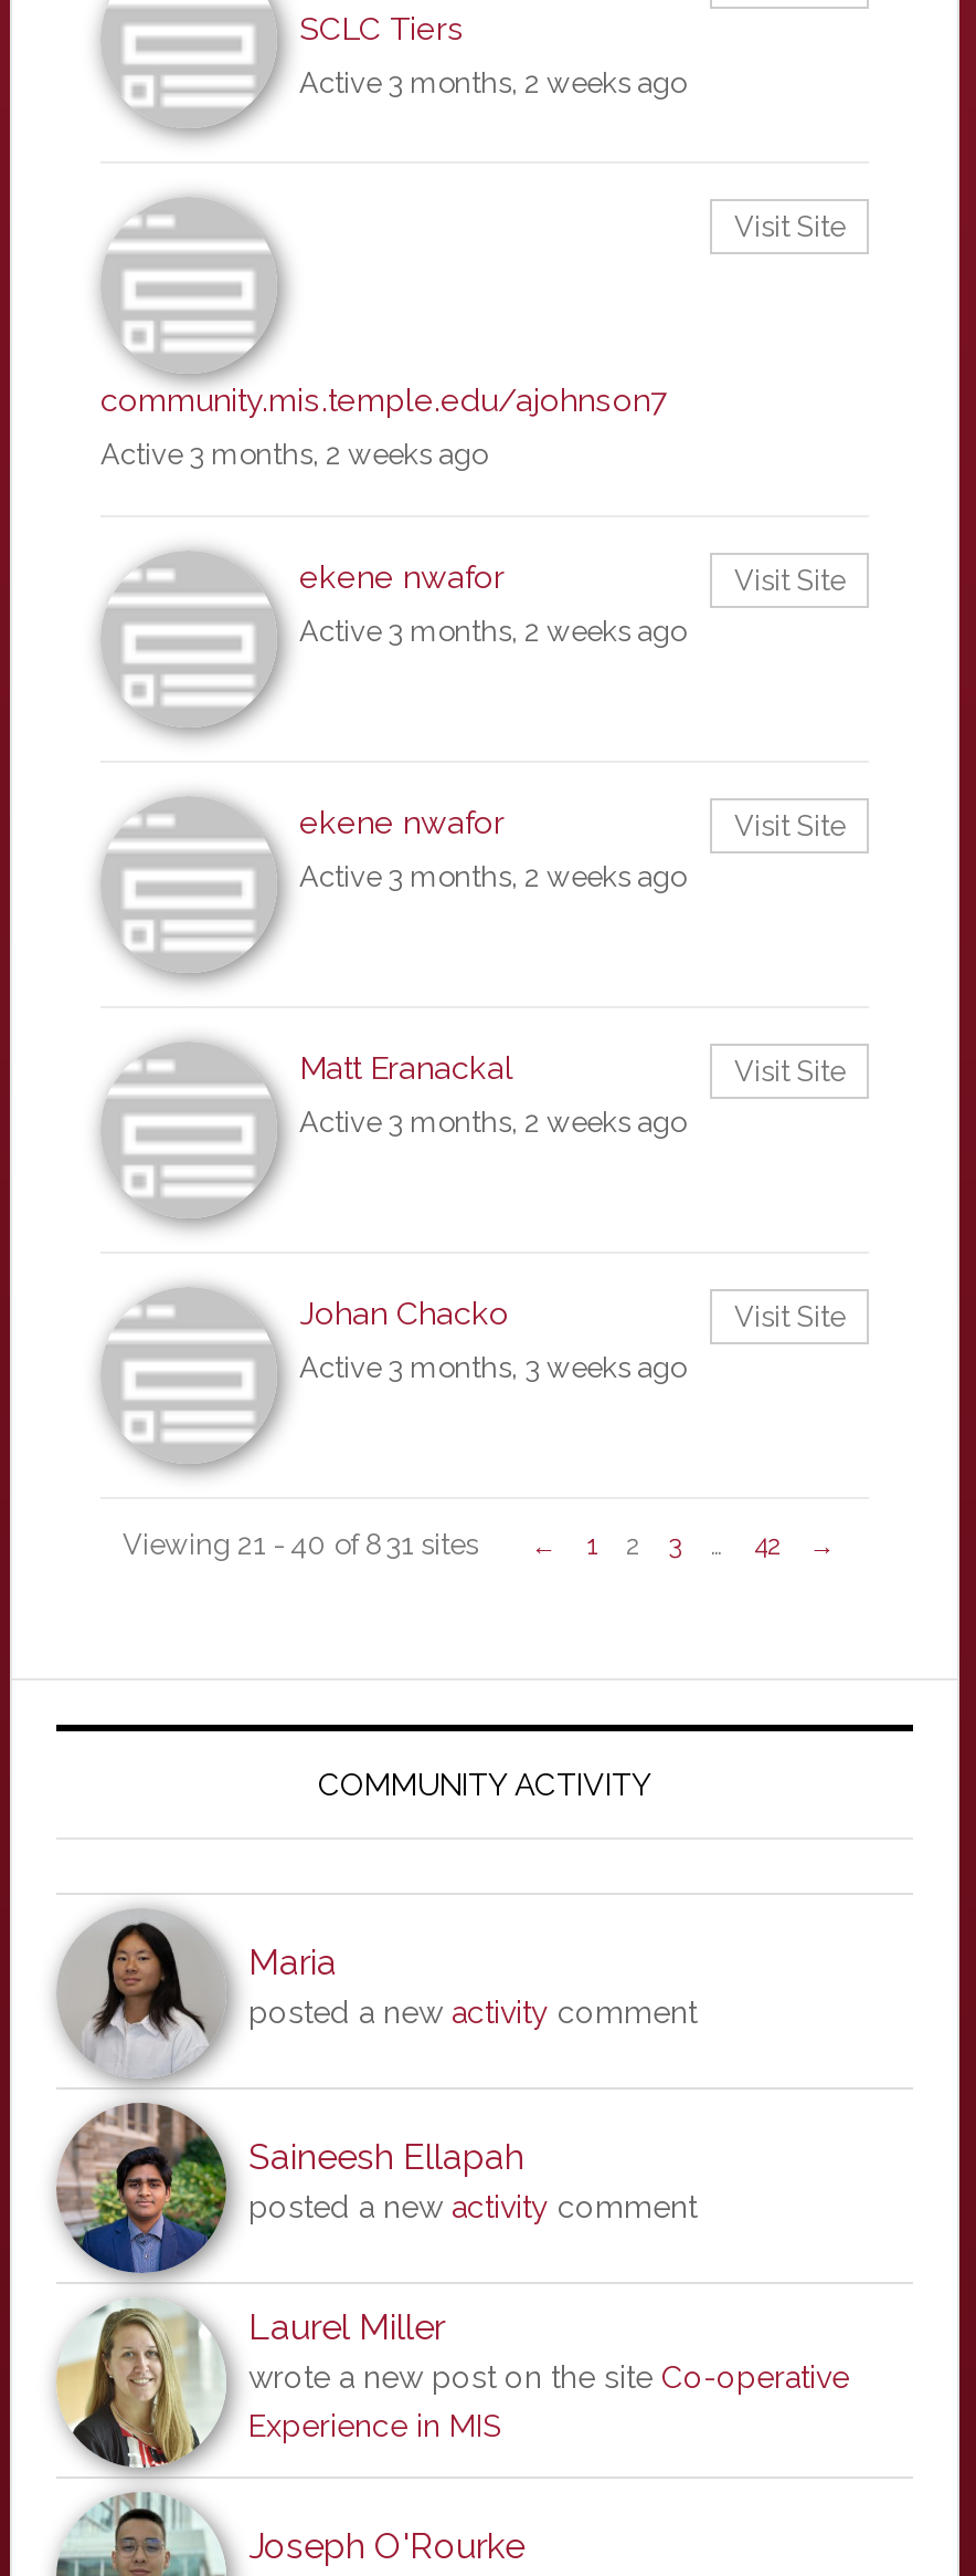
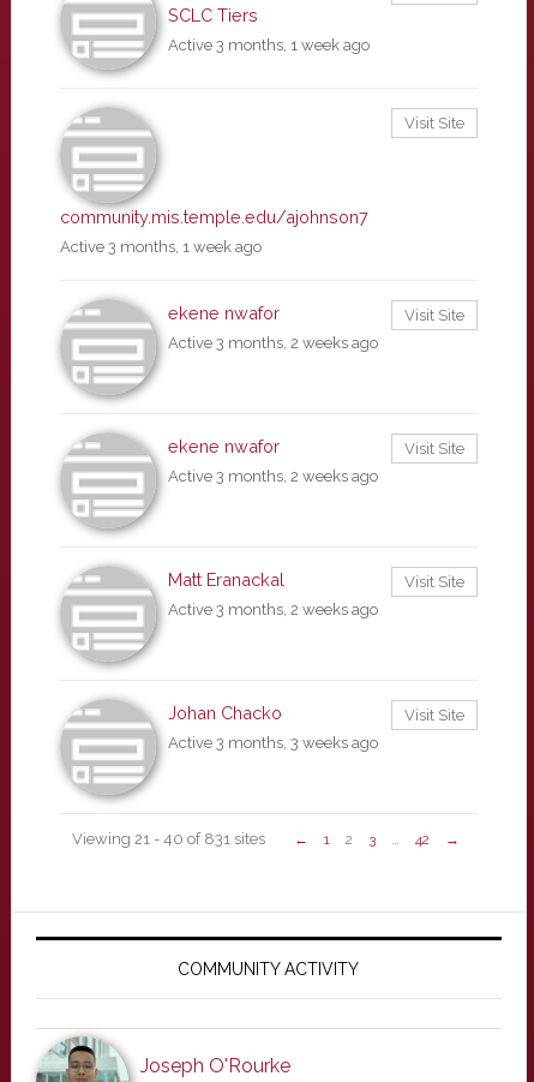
- Active 3 months, 2 weeks ago
+ Active 3 months, 1 week ago

- Active 3 months, 2 weeks ago
+ Active 3 months, 1 week ago

- [image]
- Maria
- posted a new activity comment

- Saineesh Ellapah
- posted a new activity comment
- Laurel Miller
- wrote a new post on the site Co-operative
- Experience in MIS
